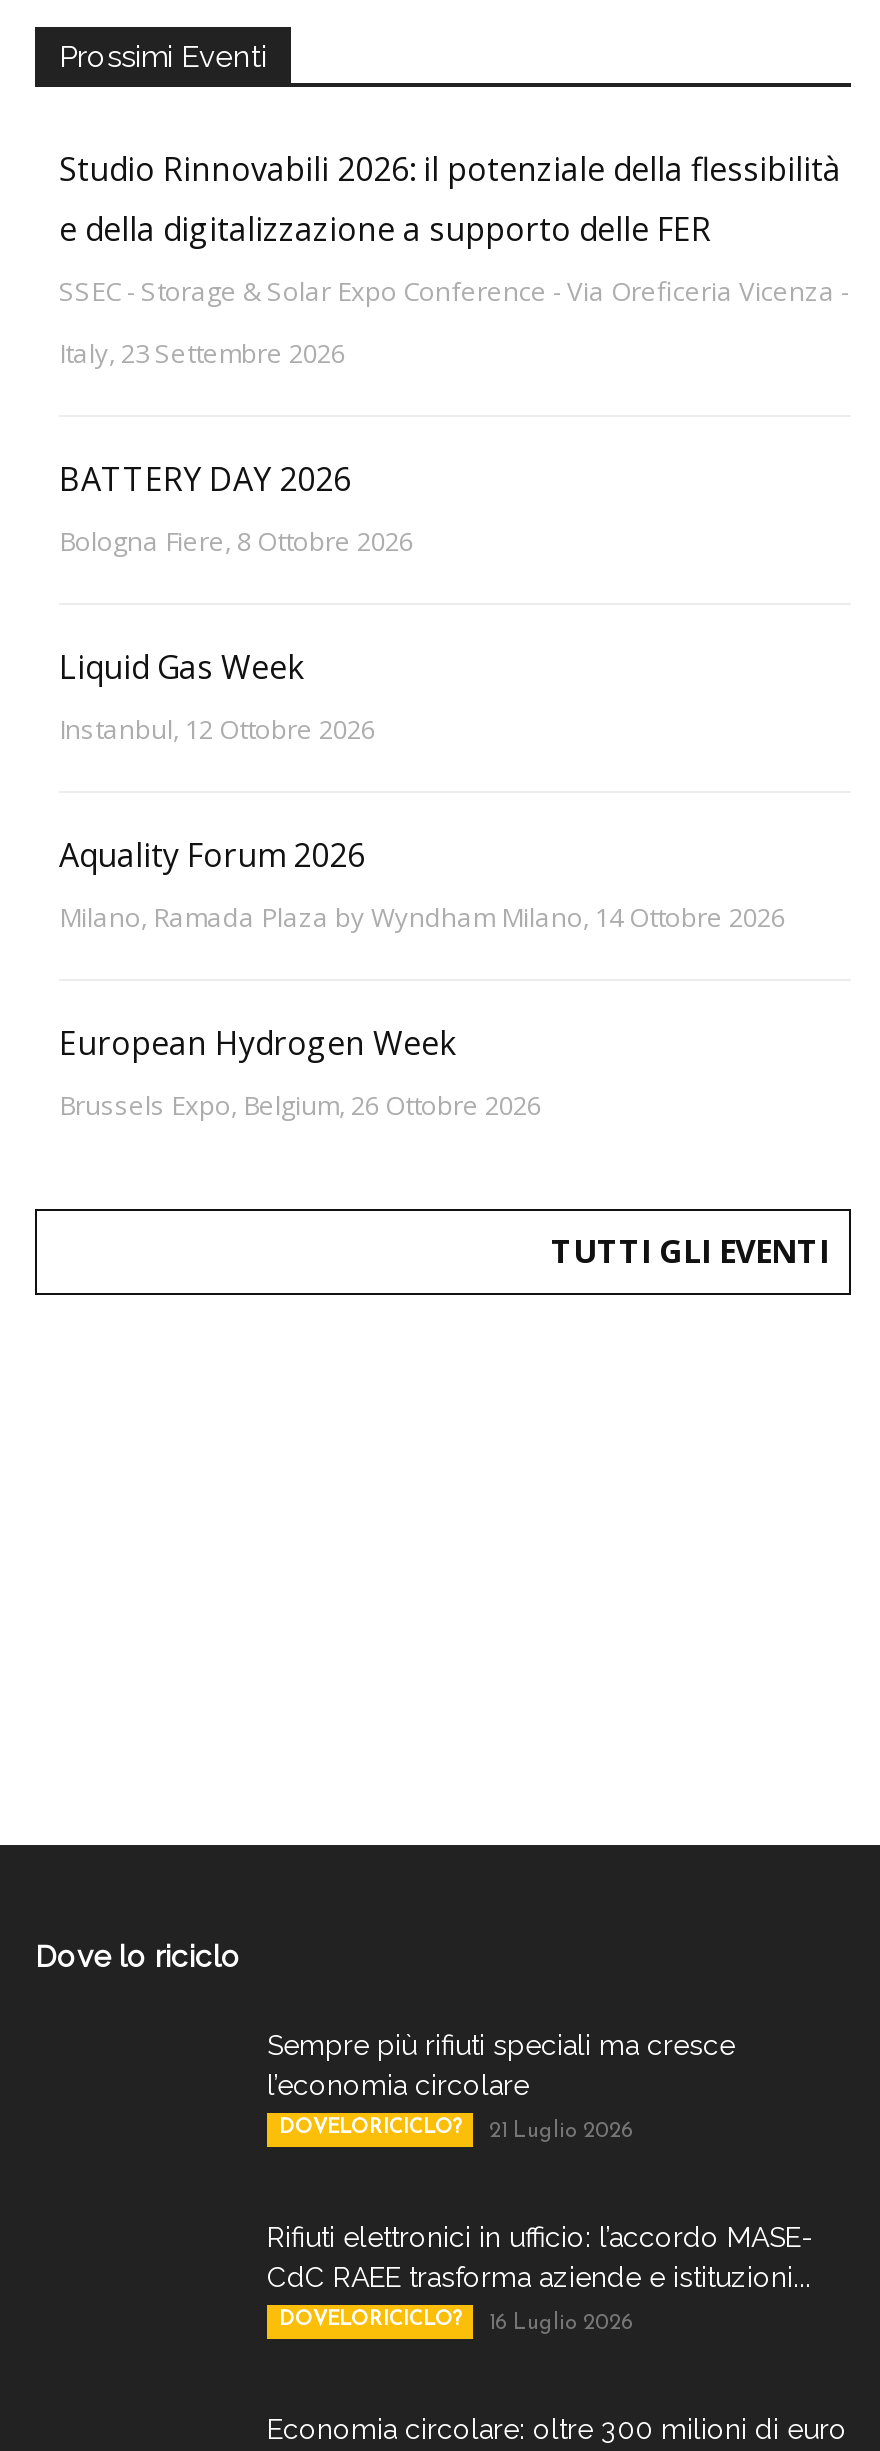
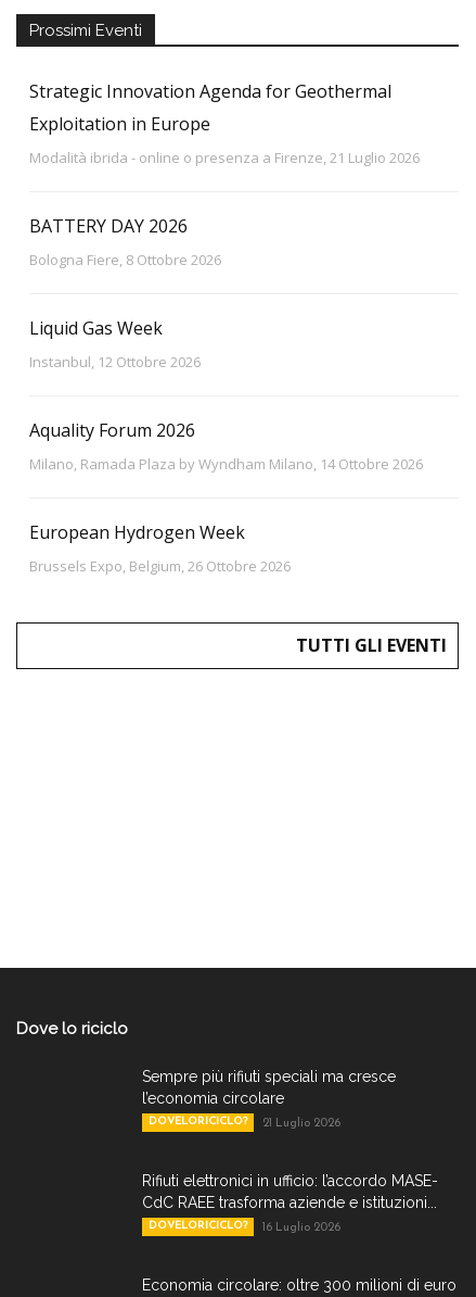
- Studio Rinnovabili 2026: il potenziale della flessibilità
- e della digitalizzazione a supporto delle FER
- SSEC - Storage & Solar Expo Conference - Via Oreficeria Vicenza -
- Italy, 23 Settembre 2026
+ Strategic Innovation Agenda for Geothermal
+ Exploitation in Europe
+ Modalità ibrida - online o presenza a Firenze, 21 Luglio 2026
